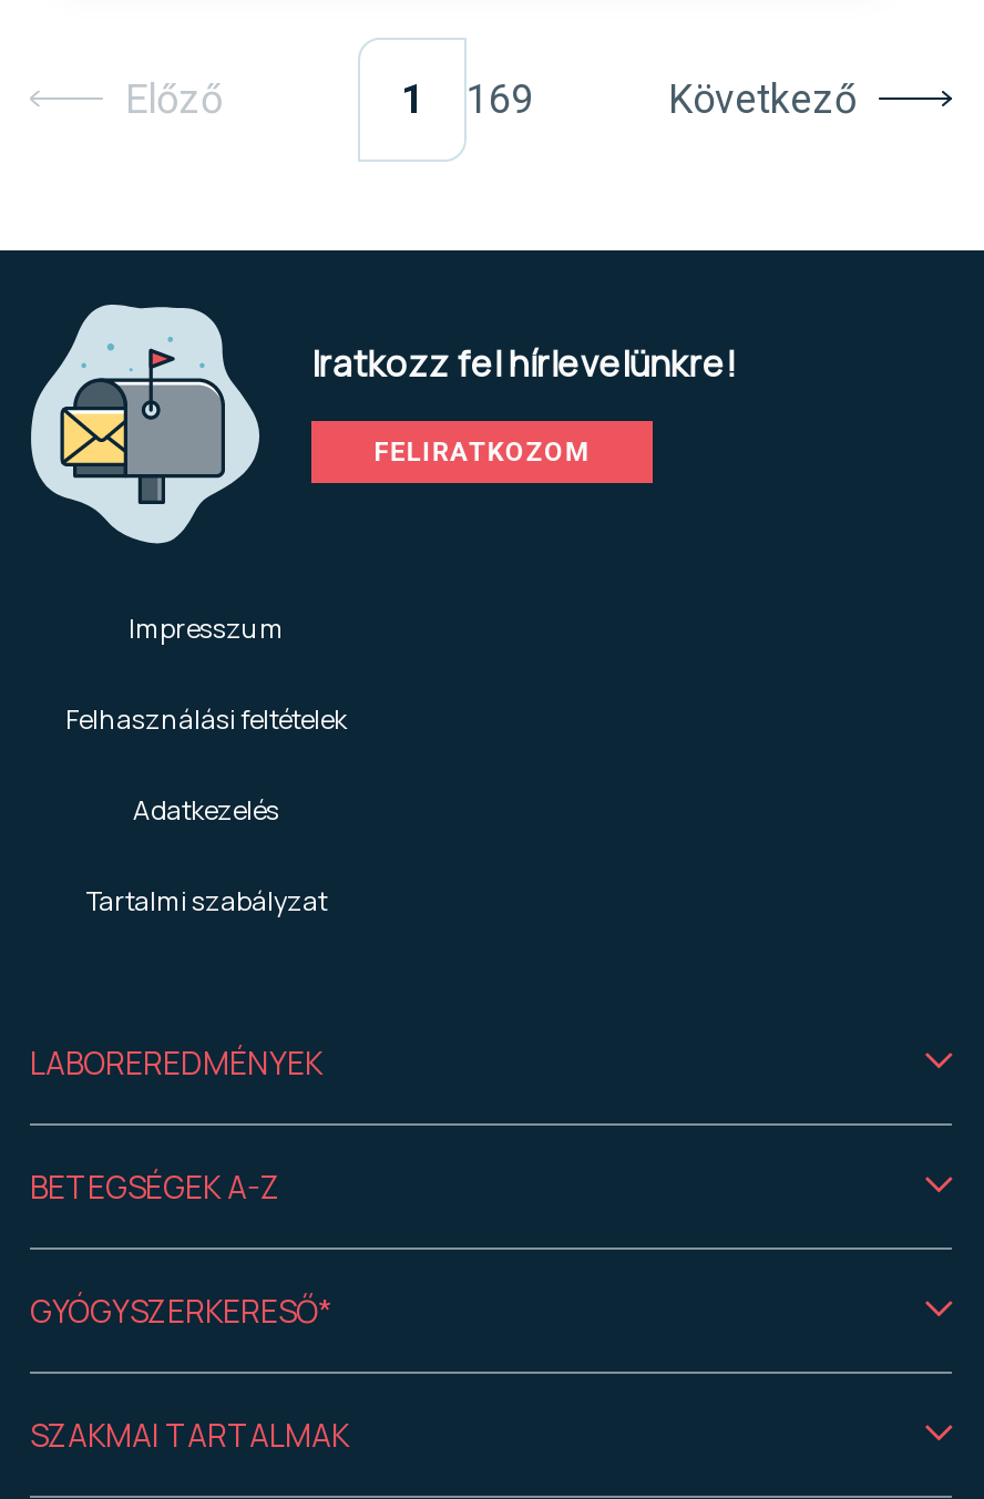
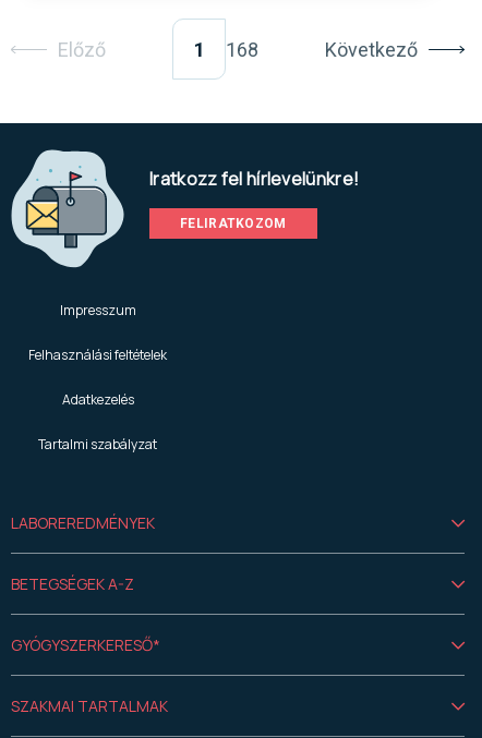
- 169
+ 168
